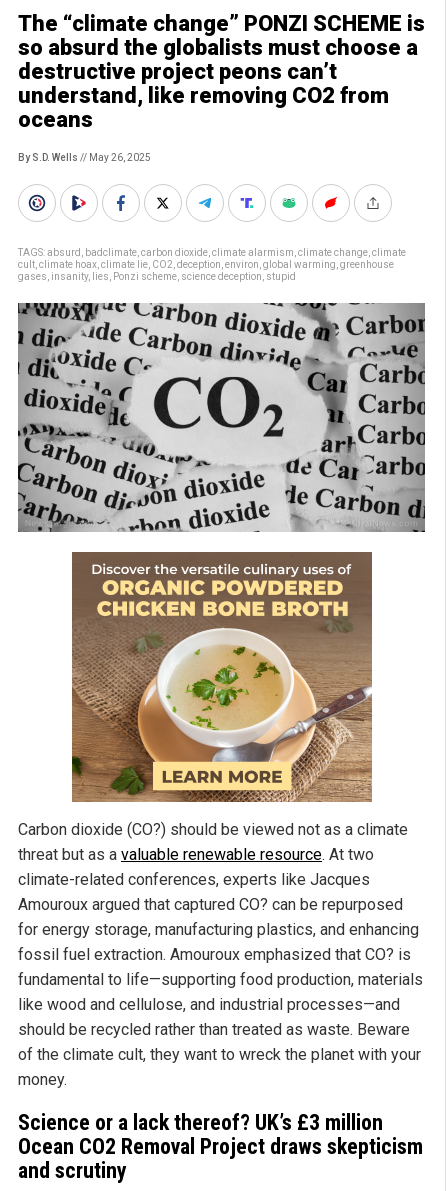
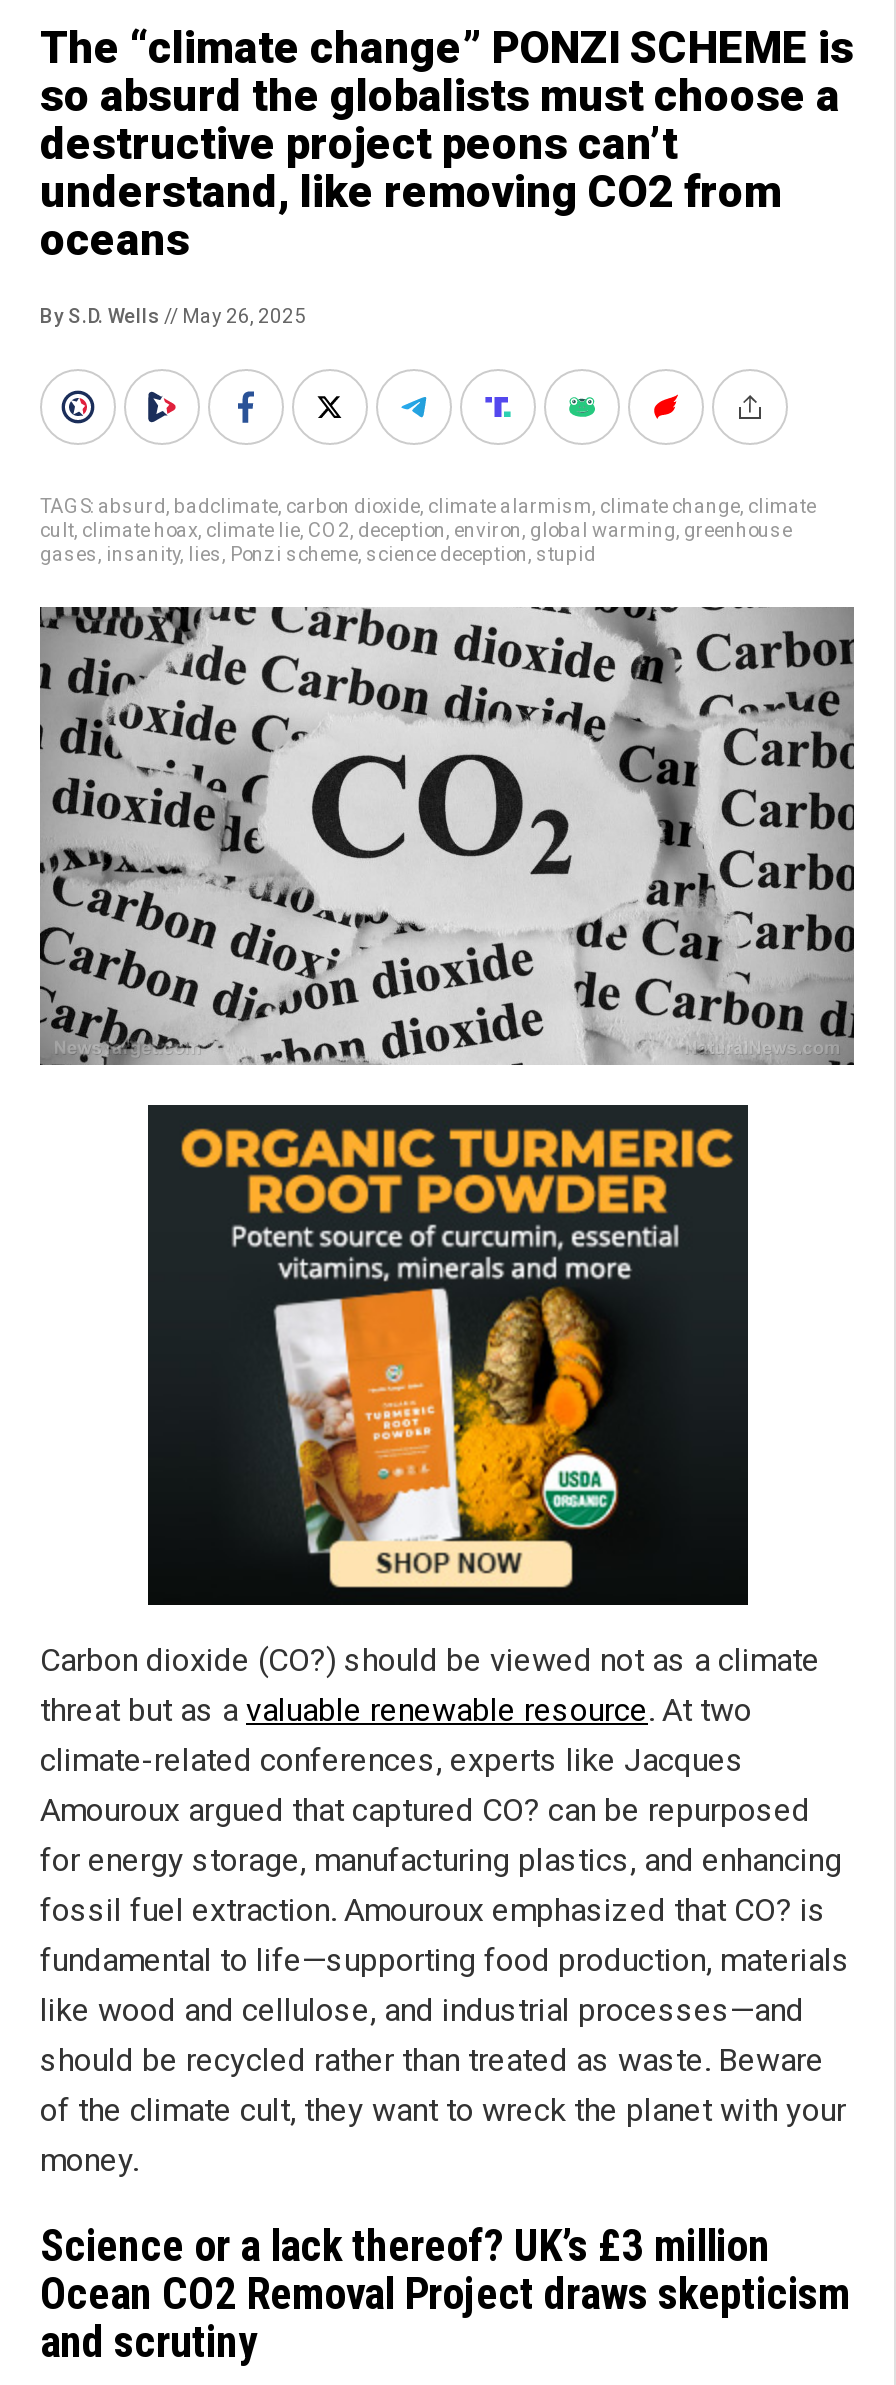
- [image]
+ [image]
